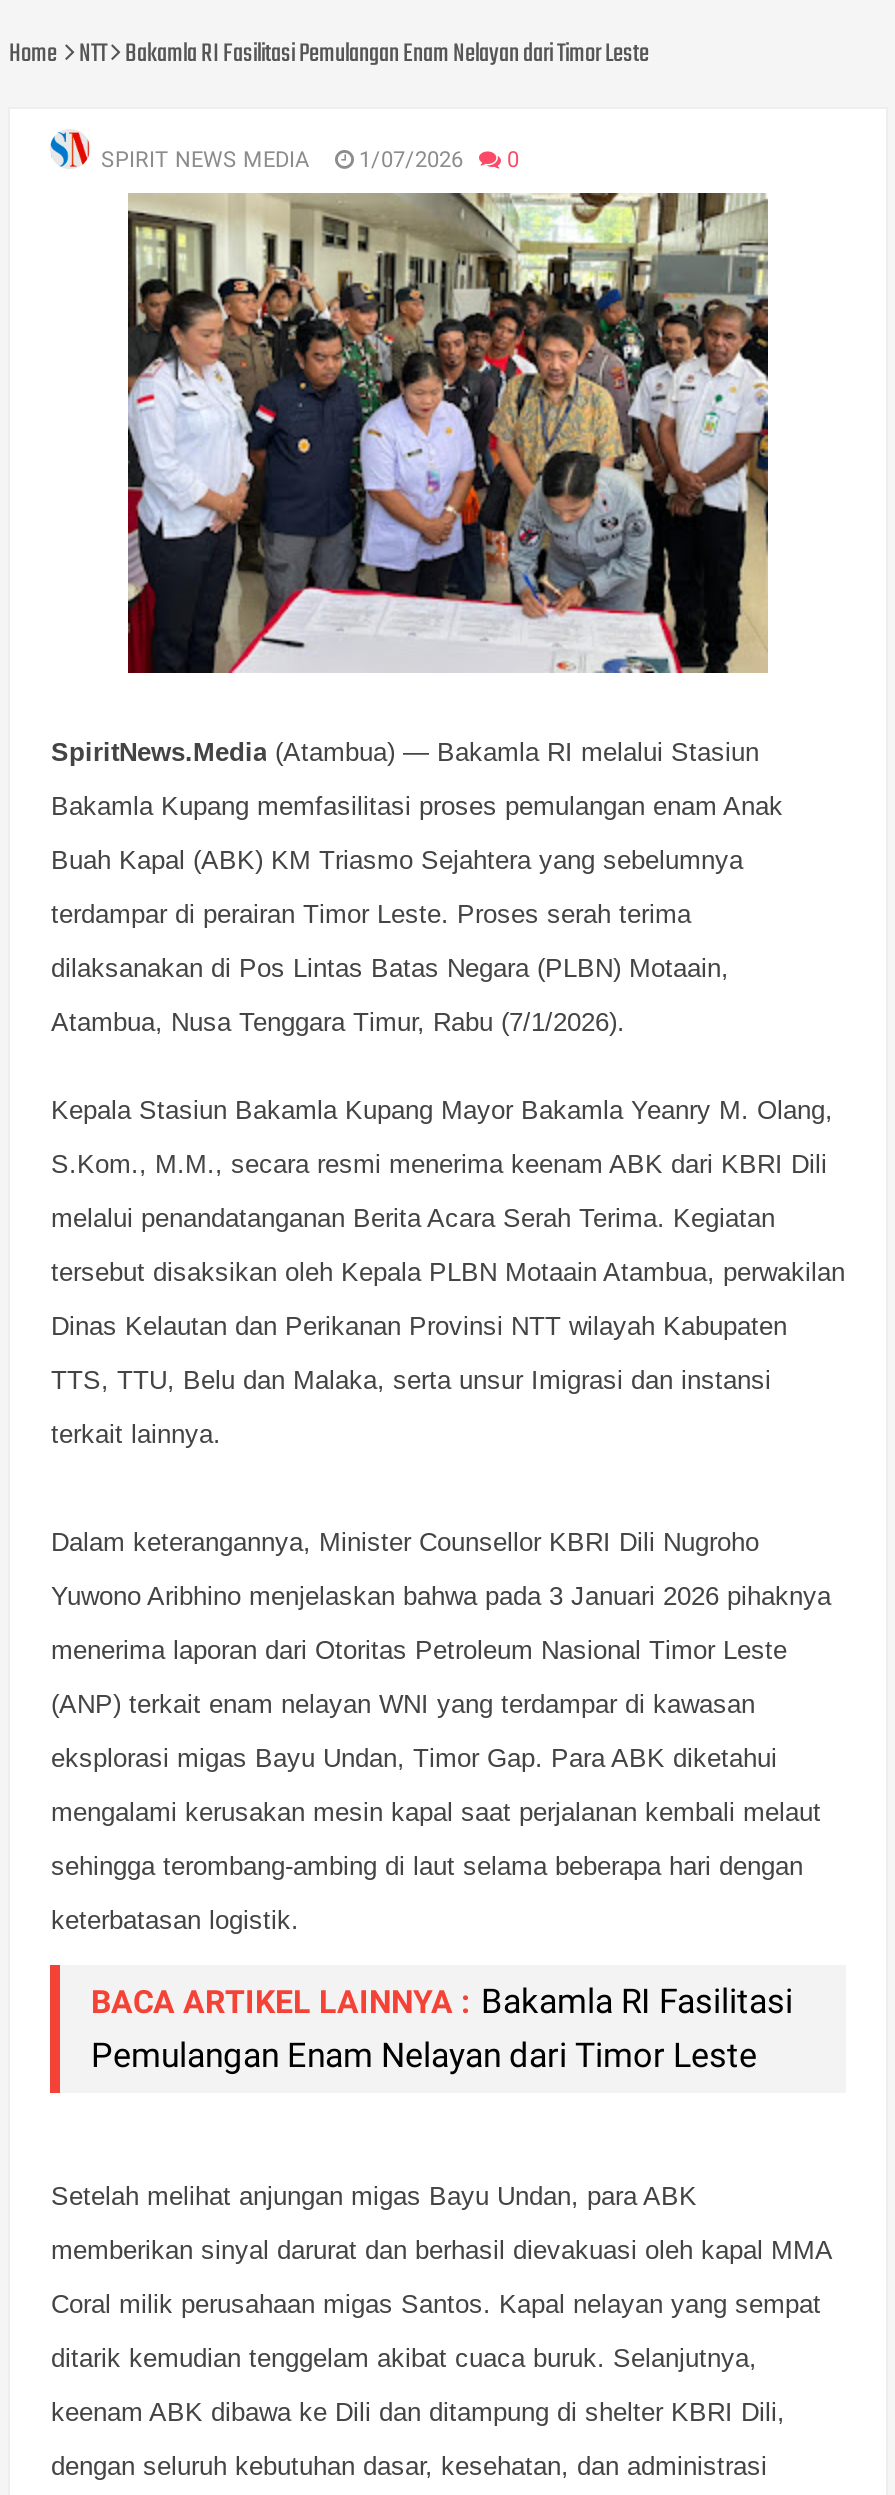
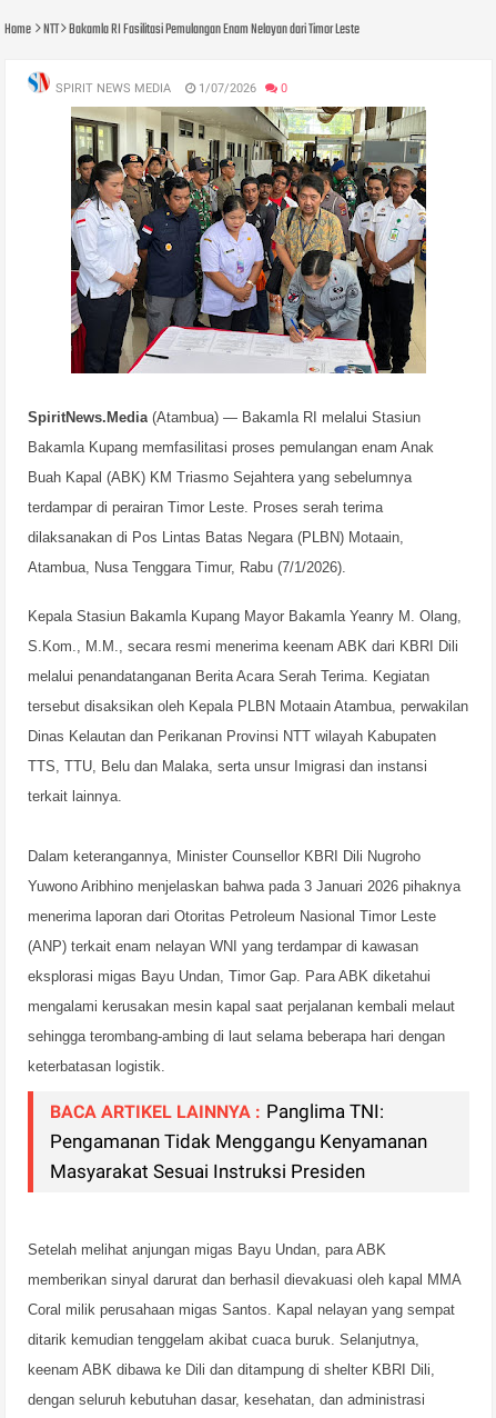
- BACA ARTIKEL LAINNYA : Bakamla RI Fasilitasi
- Pemulangan Enam Nelayan dari Timor Leste
+ BACA ARTIKEL LAINNYA : Panglima TNI:
+ Pengamanan Tidak Menggangu Kenyamanan
+ Masyarakat Sesuai Instruksi Presiden
